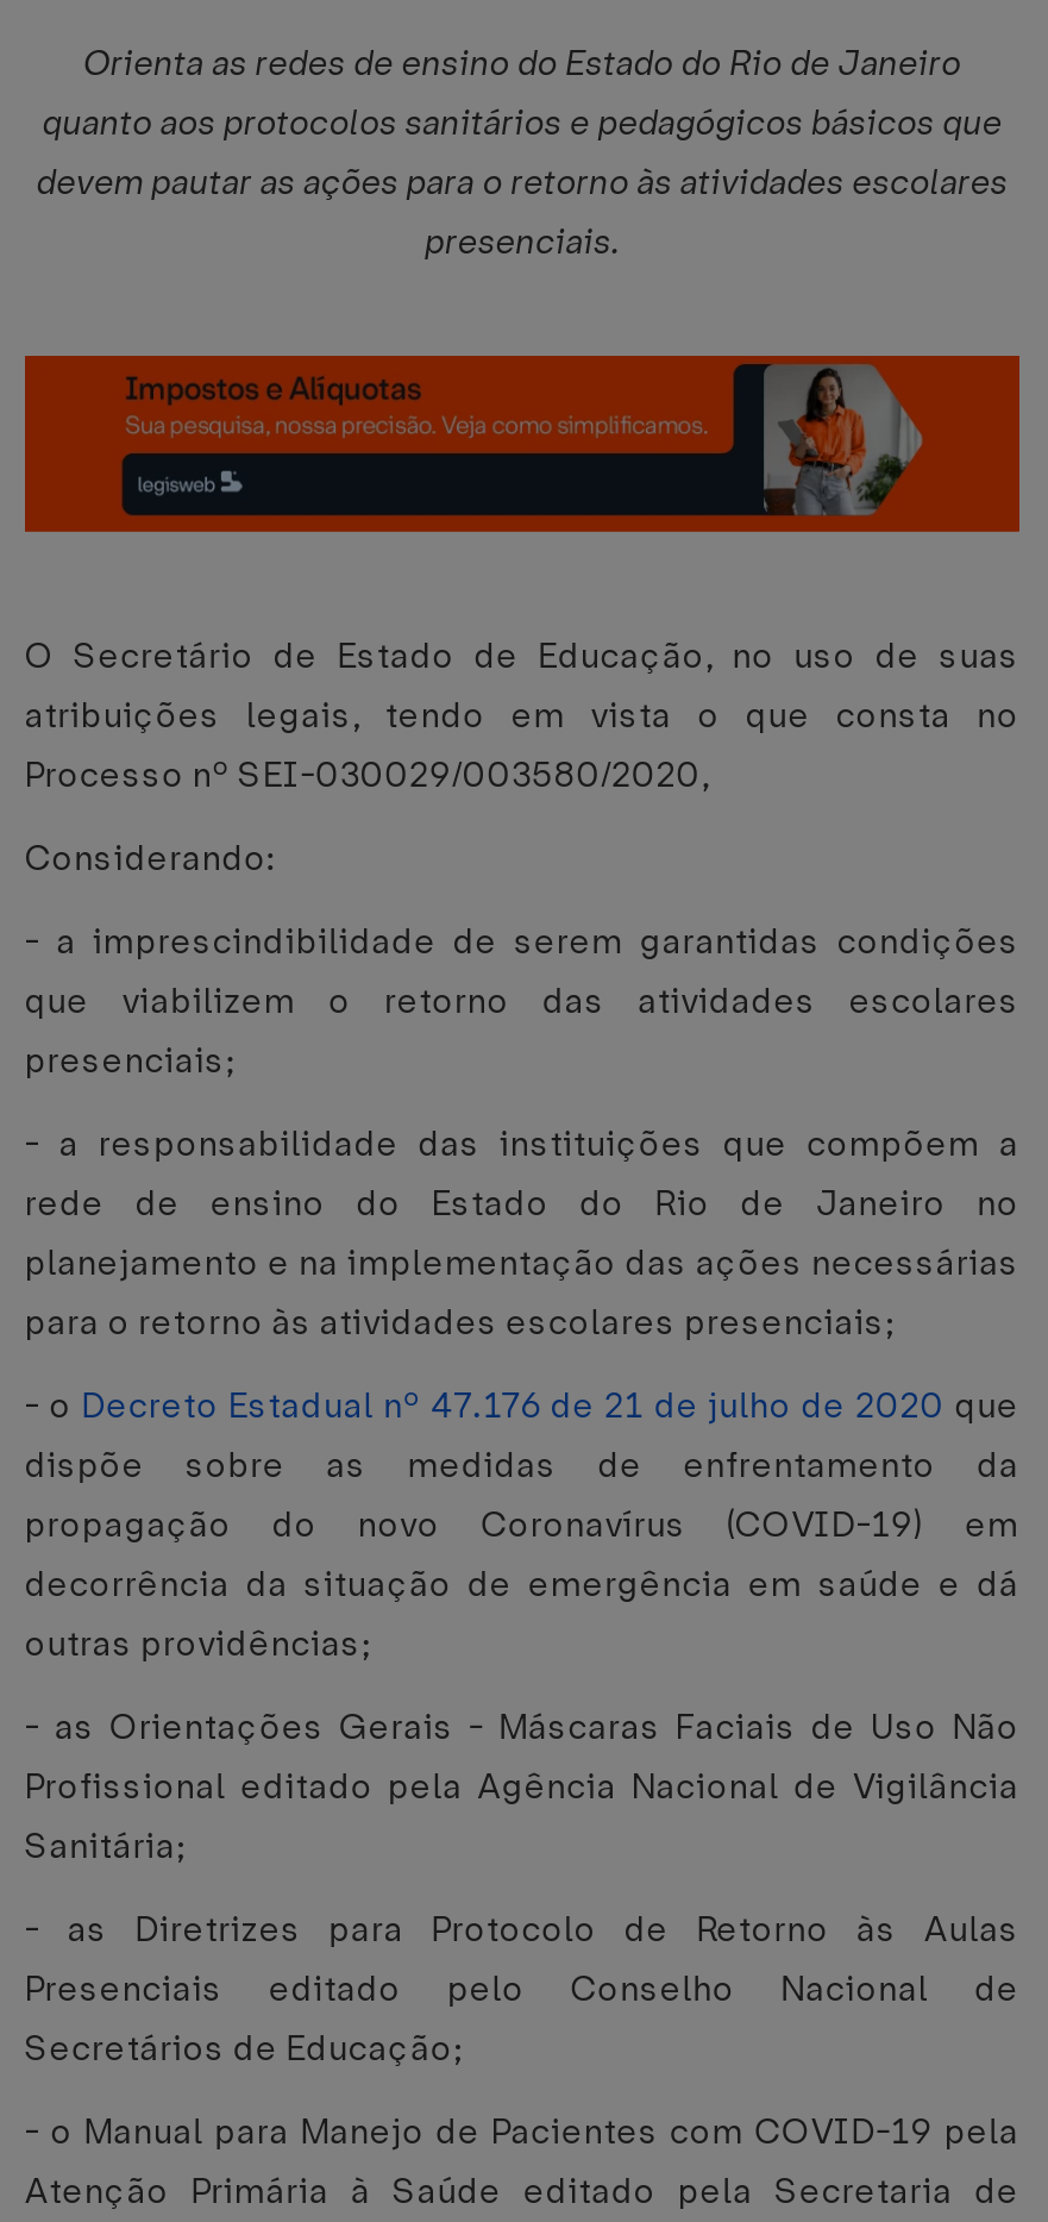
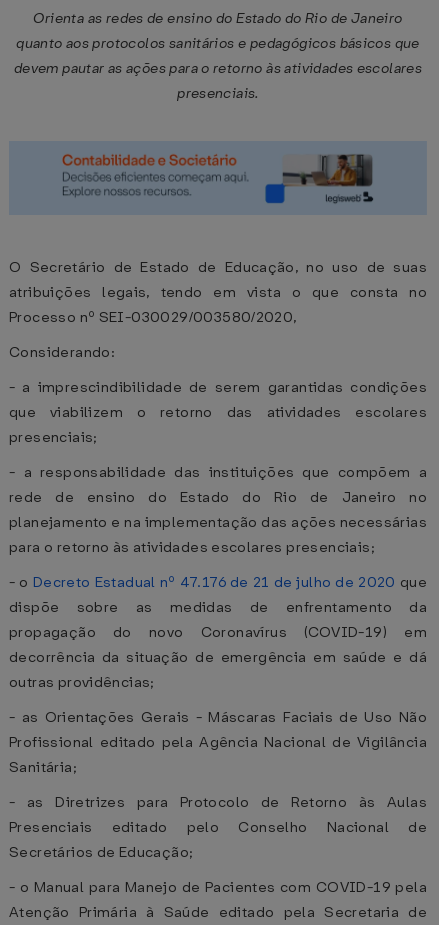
- [image]
+ [image]
